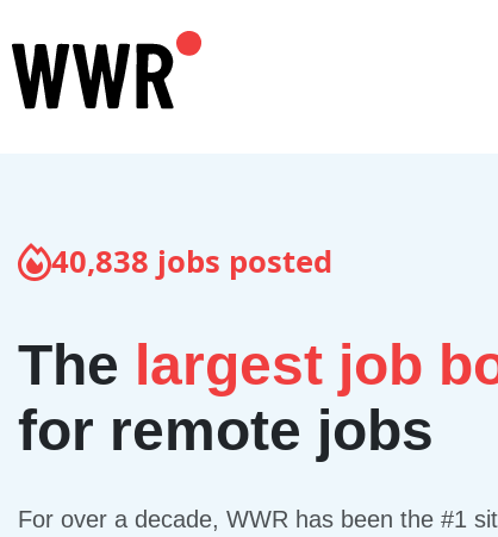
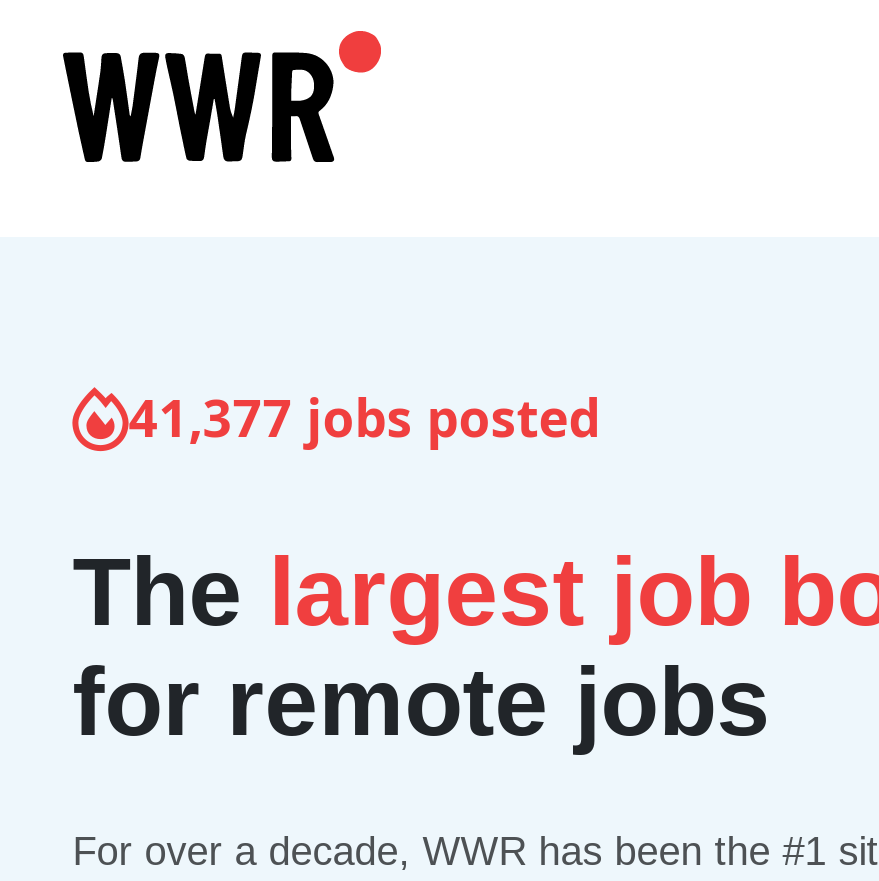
- 40,838 jobs posted
+ 41,377 jobs posted
